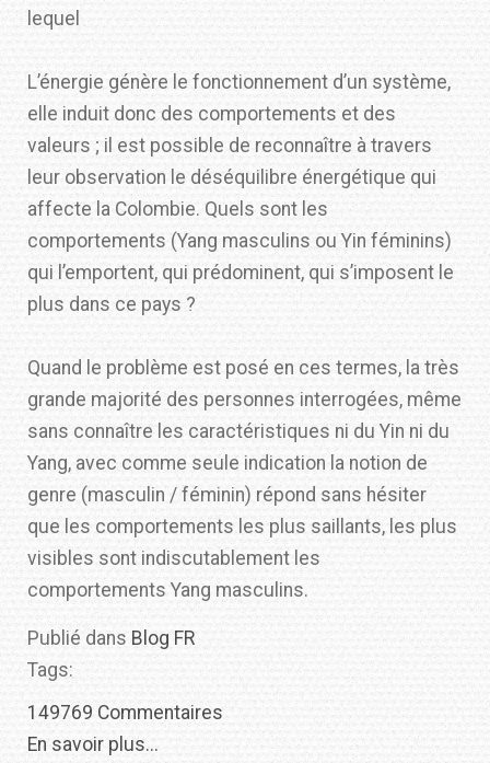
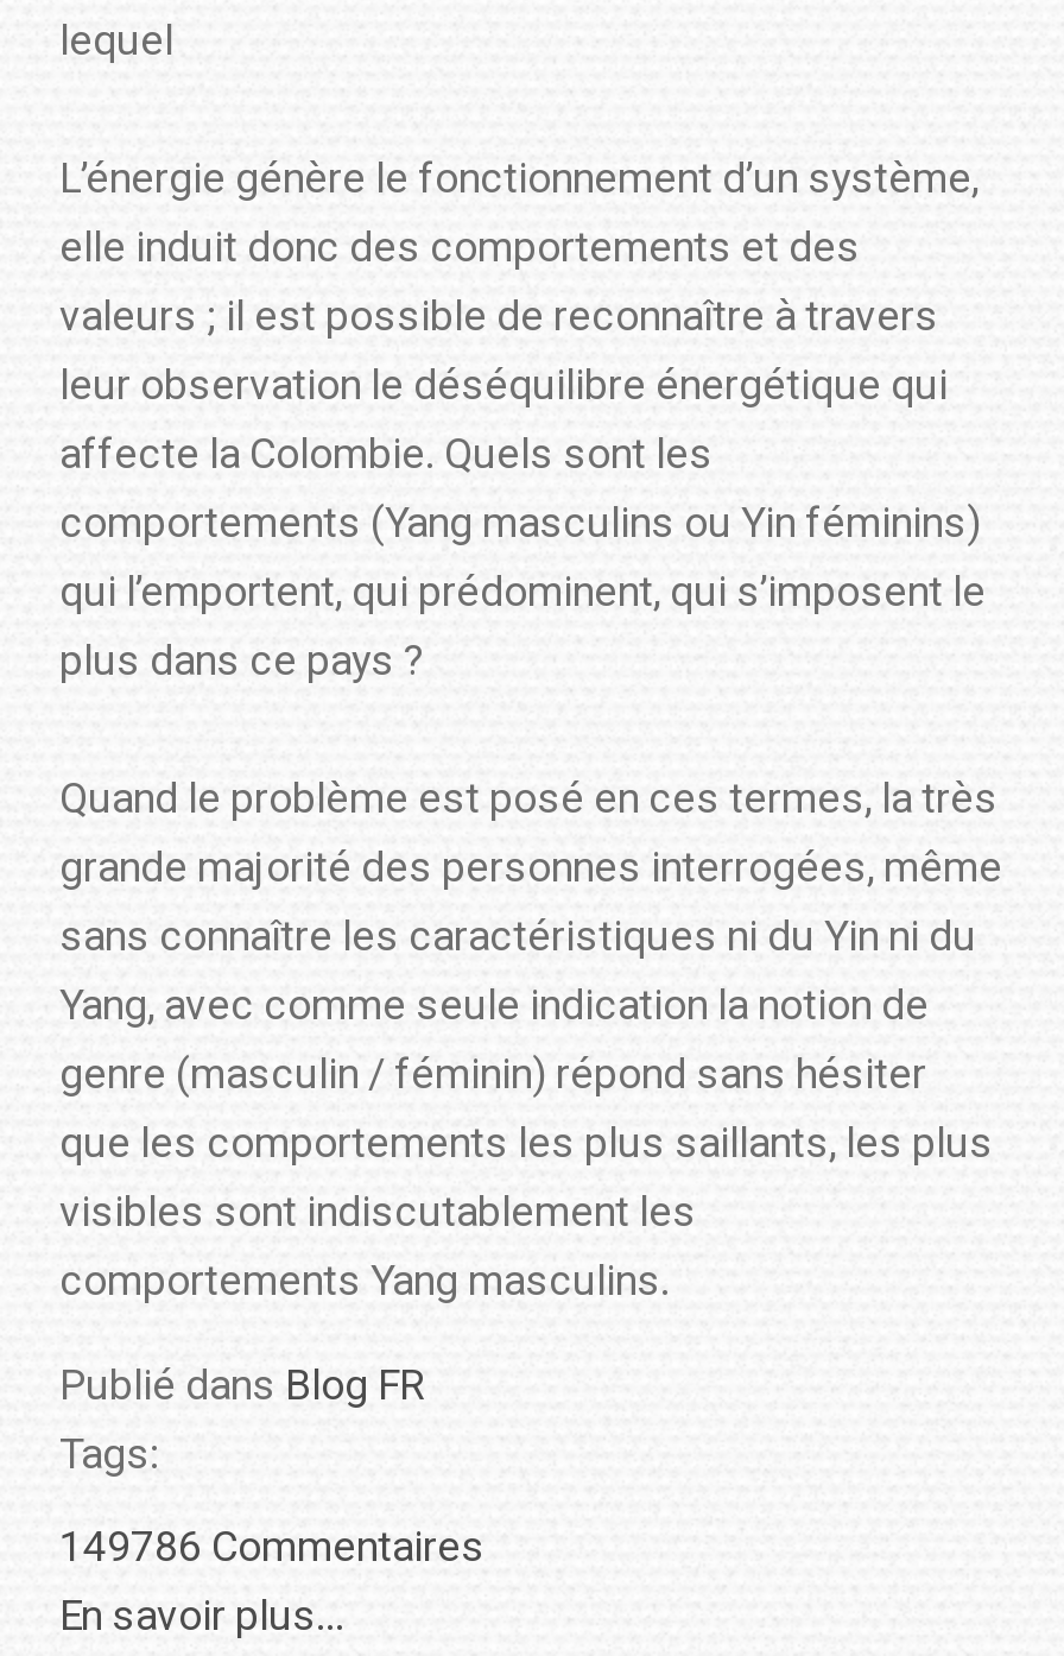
- 149769 Commentaires
+ 149786 Commentaires
